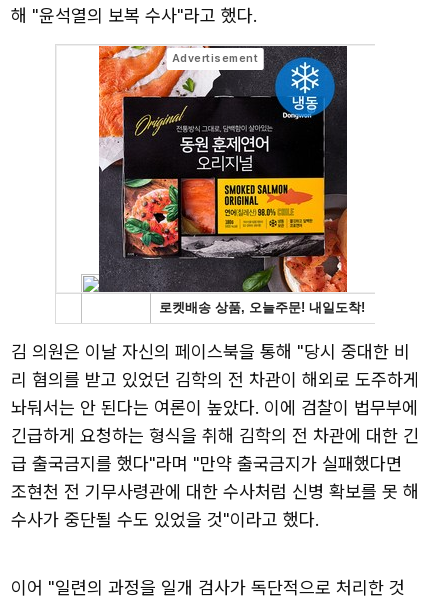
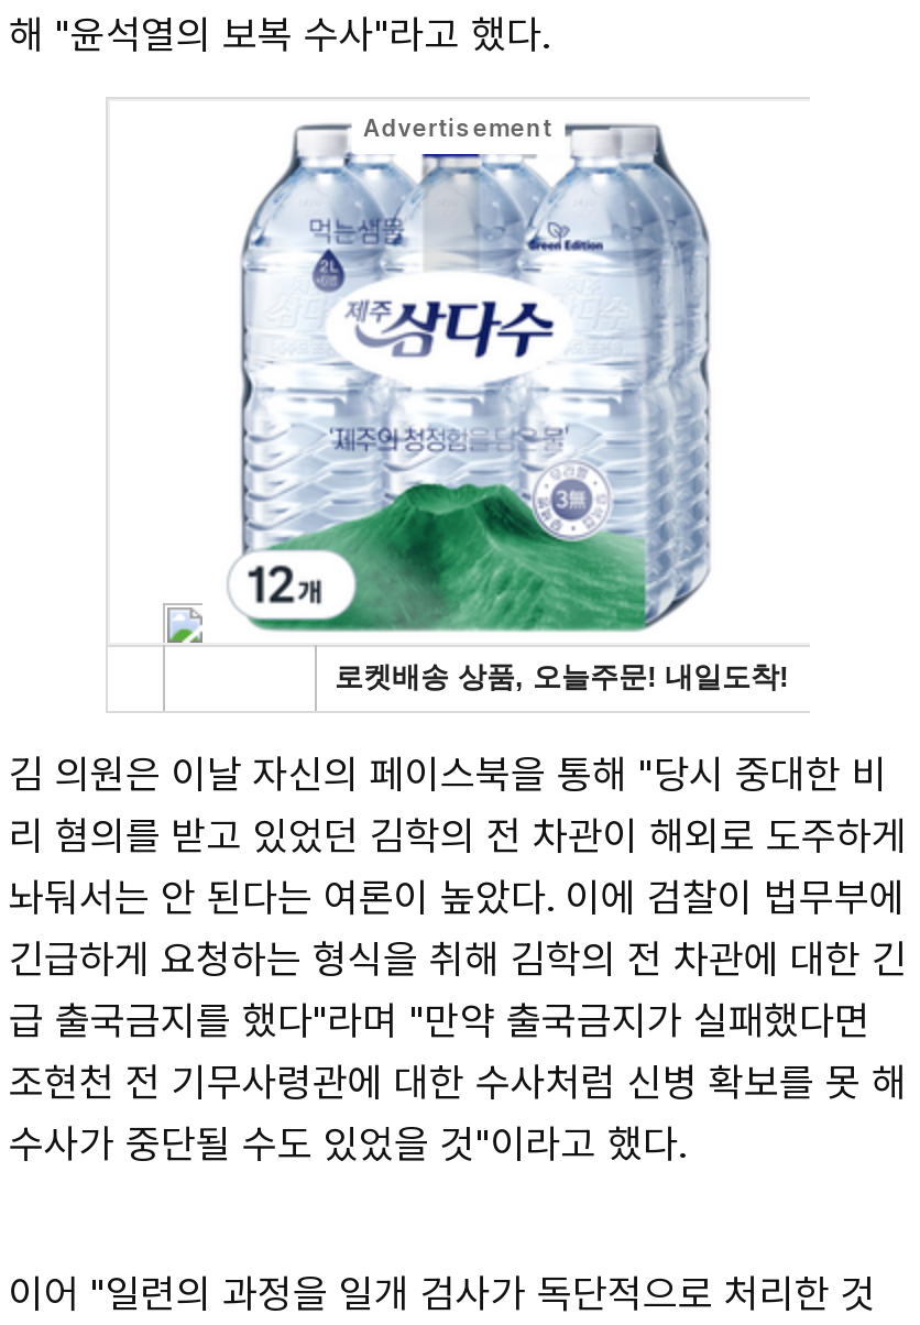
- [image]
+ [image]
